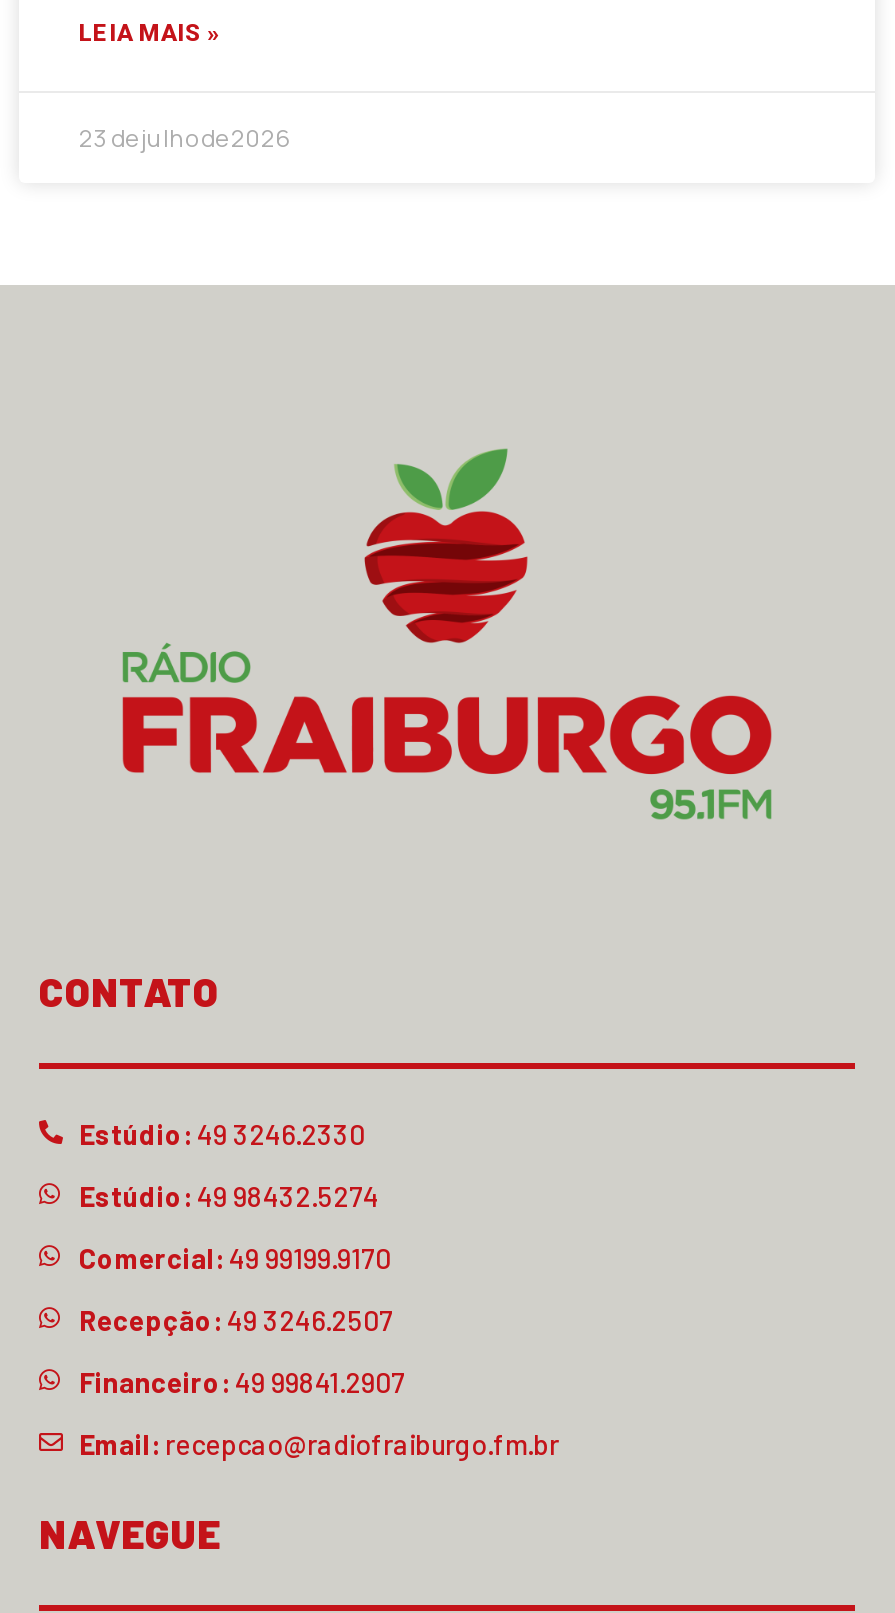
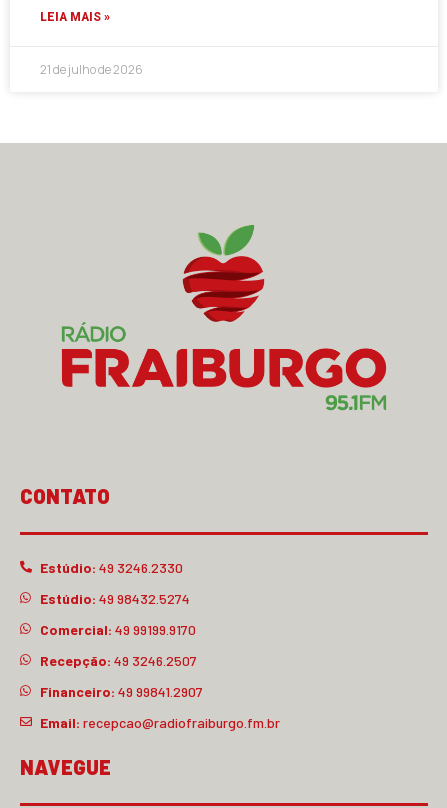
- 23 de julho de 2026
+ 21 de julho de 2026
